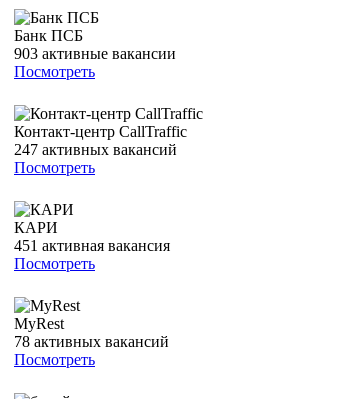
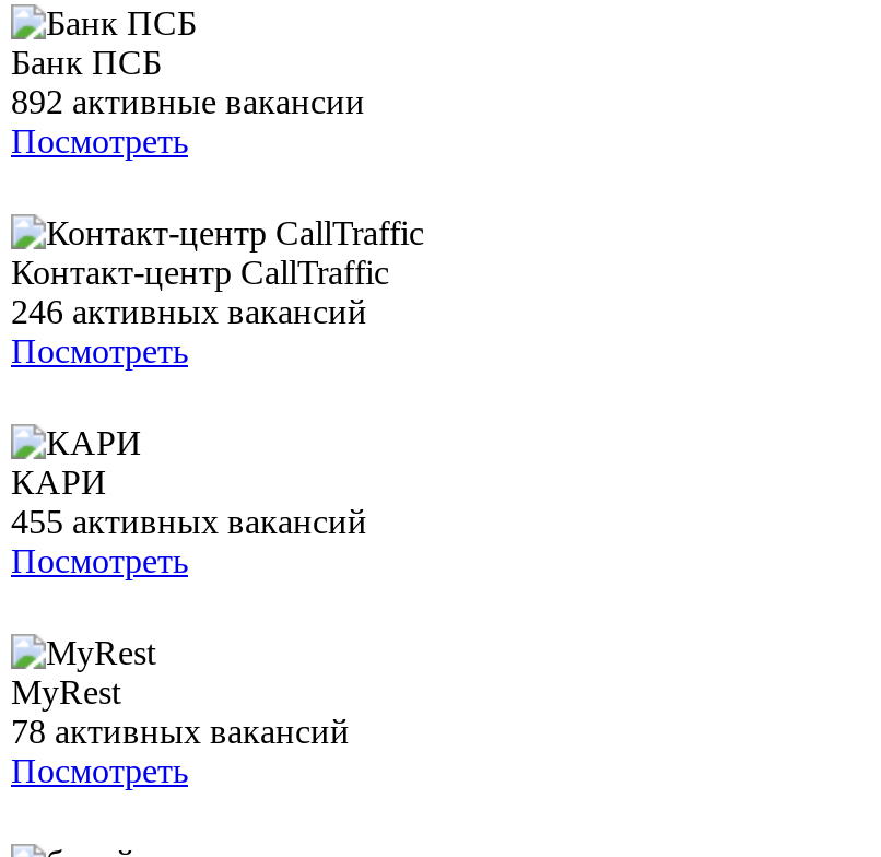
- 903 активные вакансии
+ 892 активные вакансии

- 247 активных вакансий
+ 246 активных вакансий

- 451 активная вакансия
+ 455 активных вакансий
